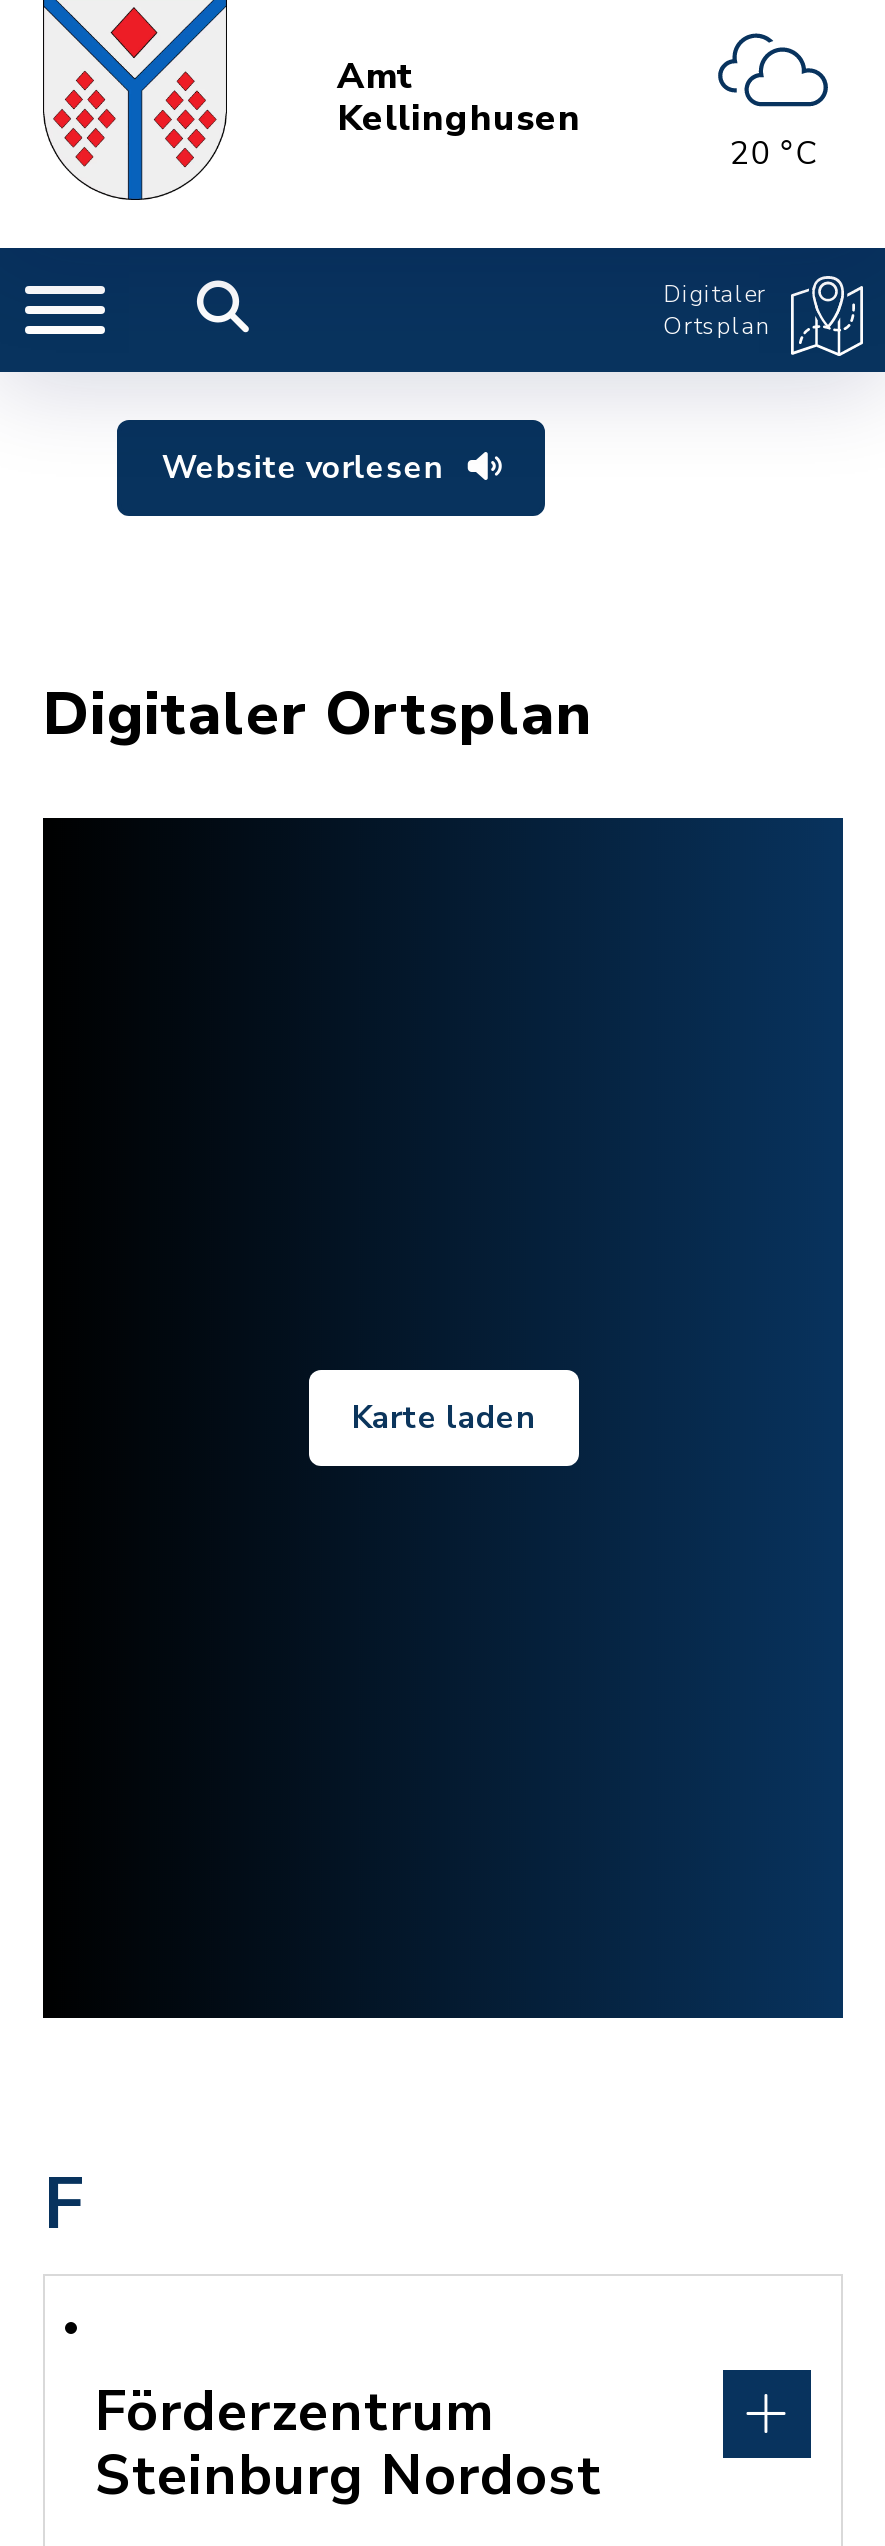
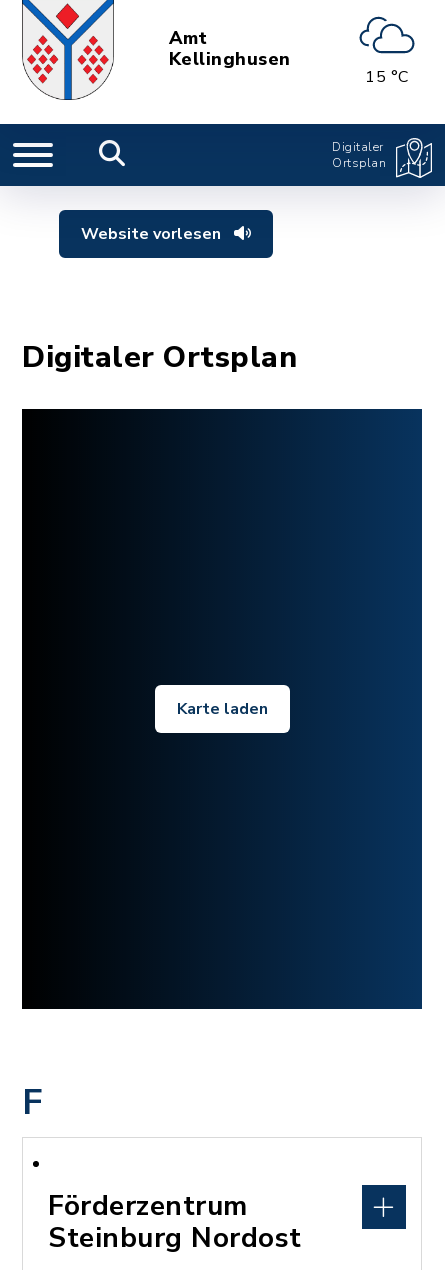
- 20 °C
+ 15 °C
